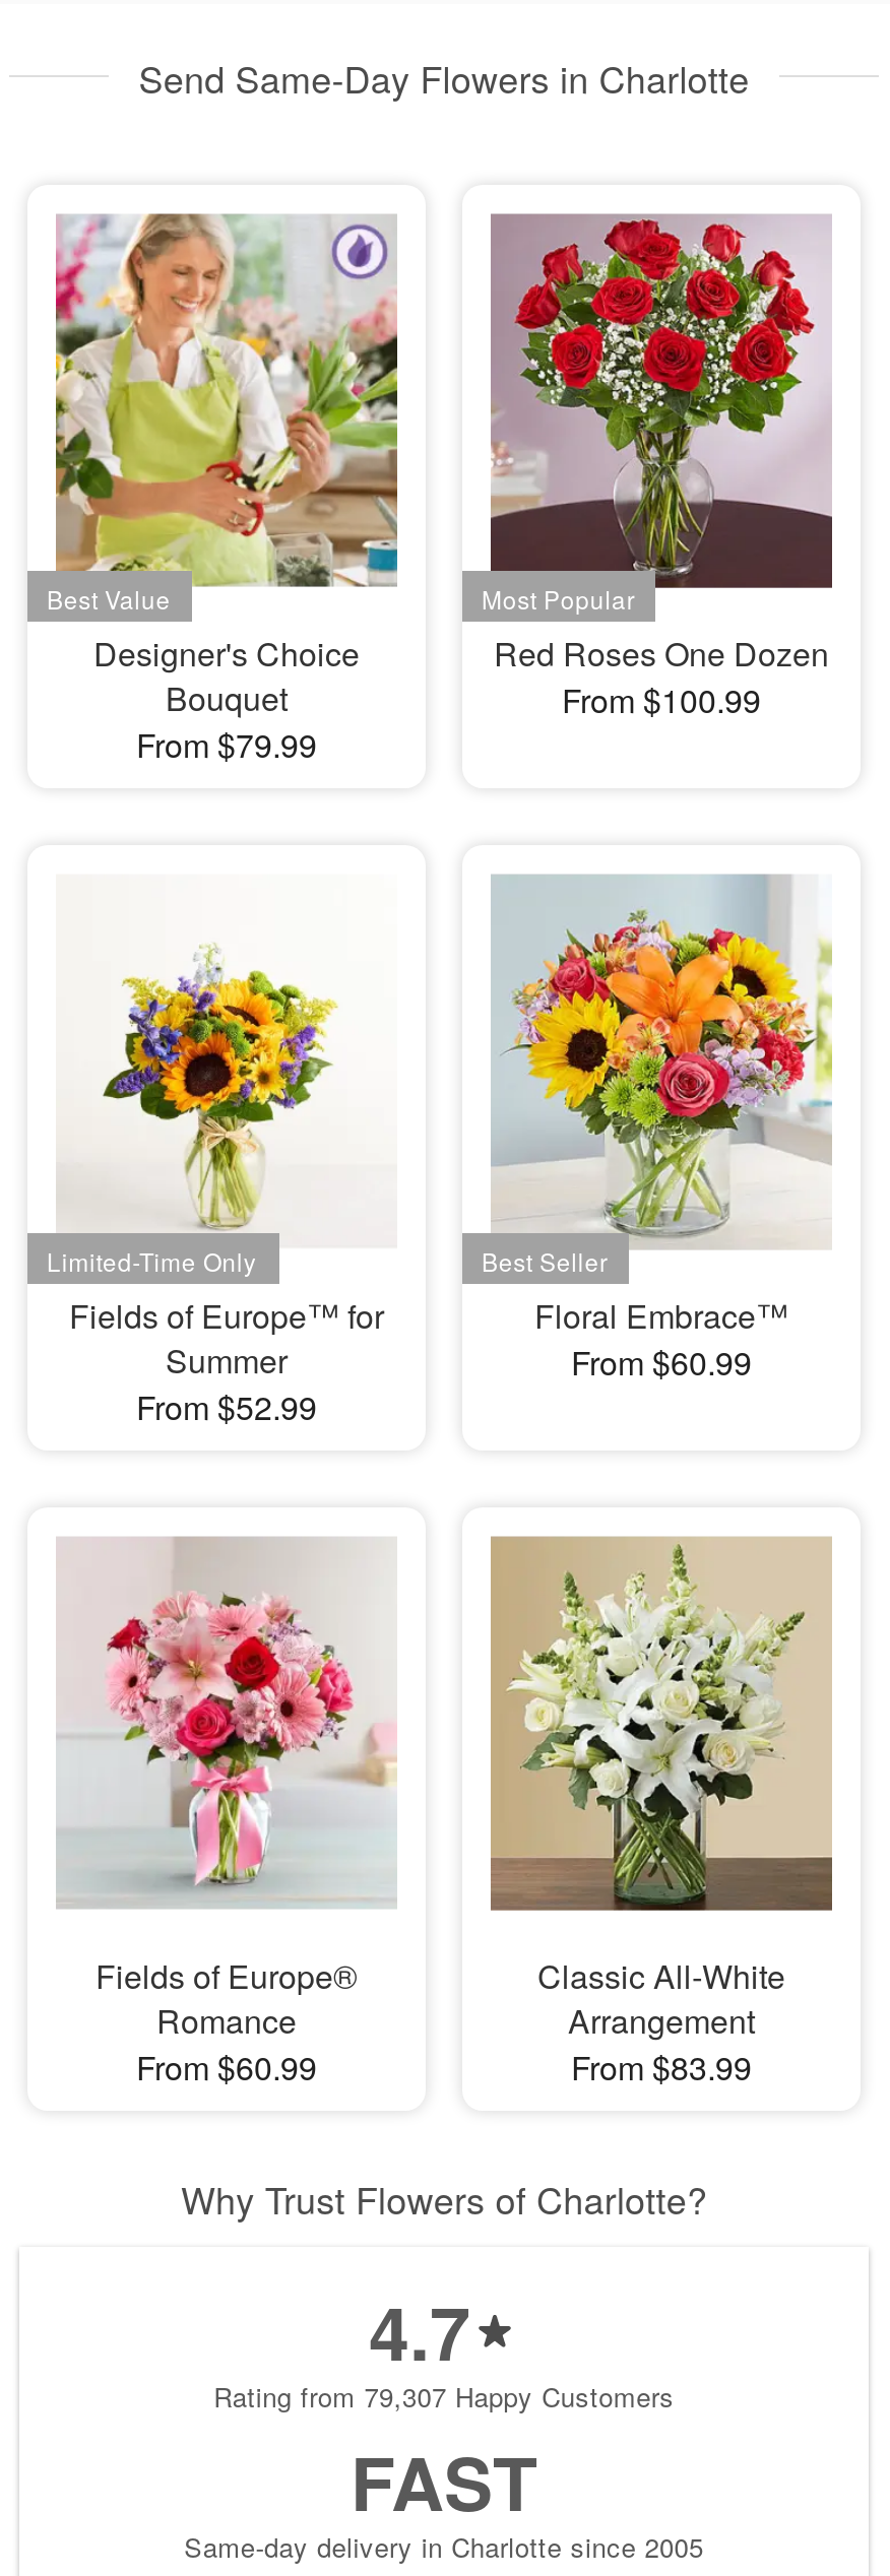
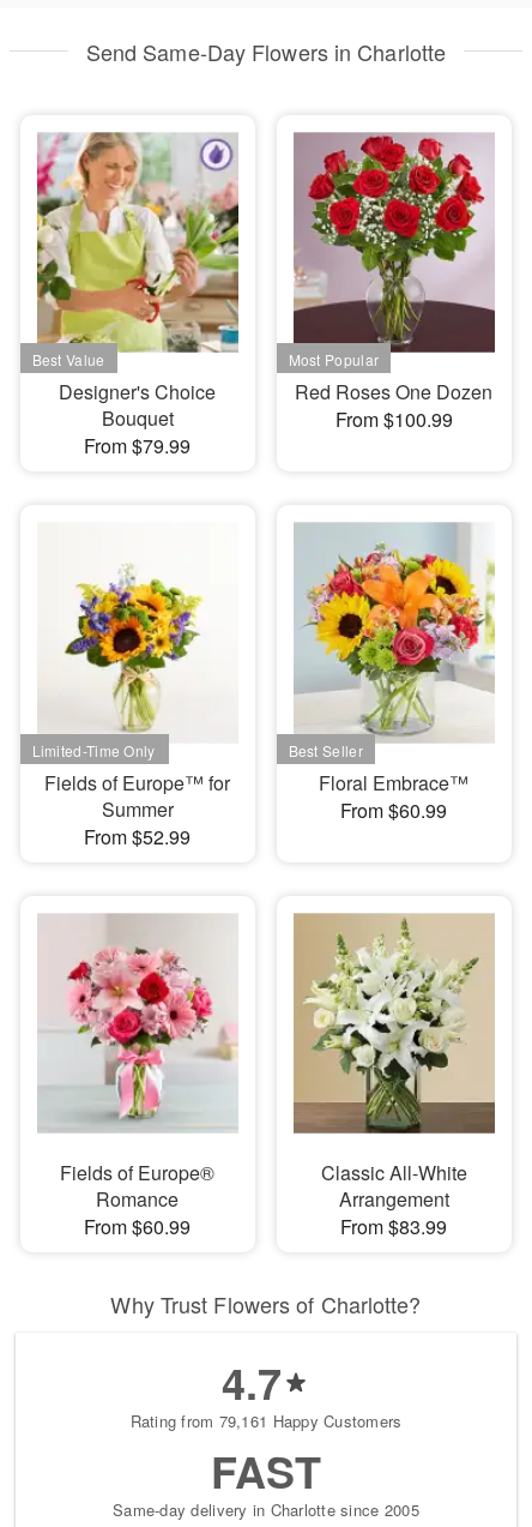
- Rating from 79,307 Happy Customers
+ Rating from 79,161 Happy Customers
